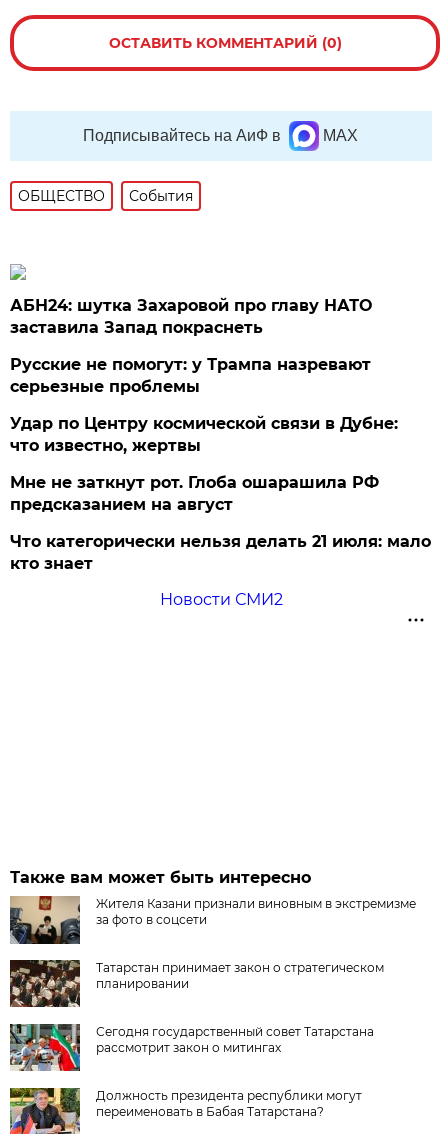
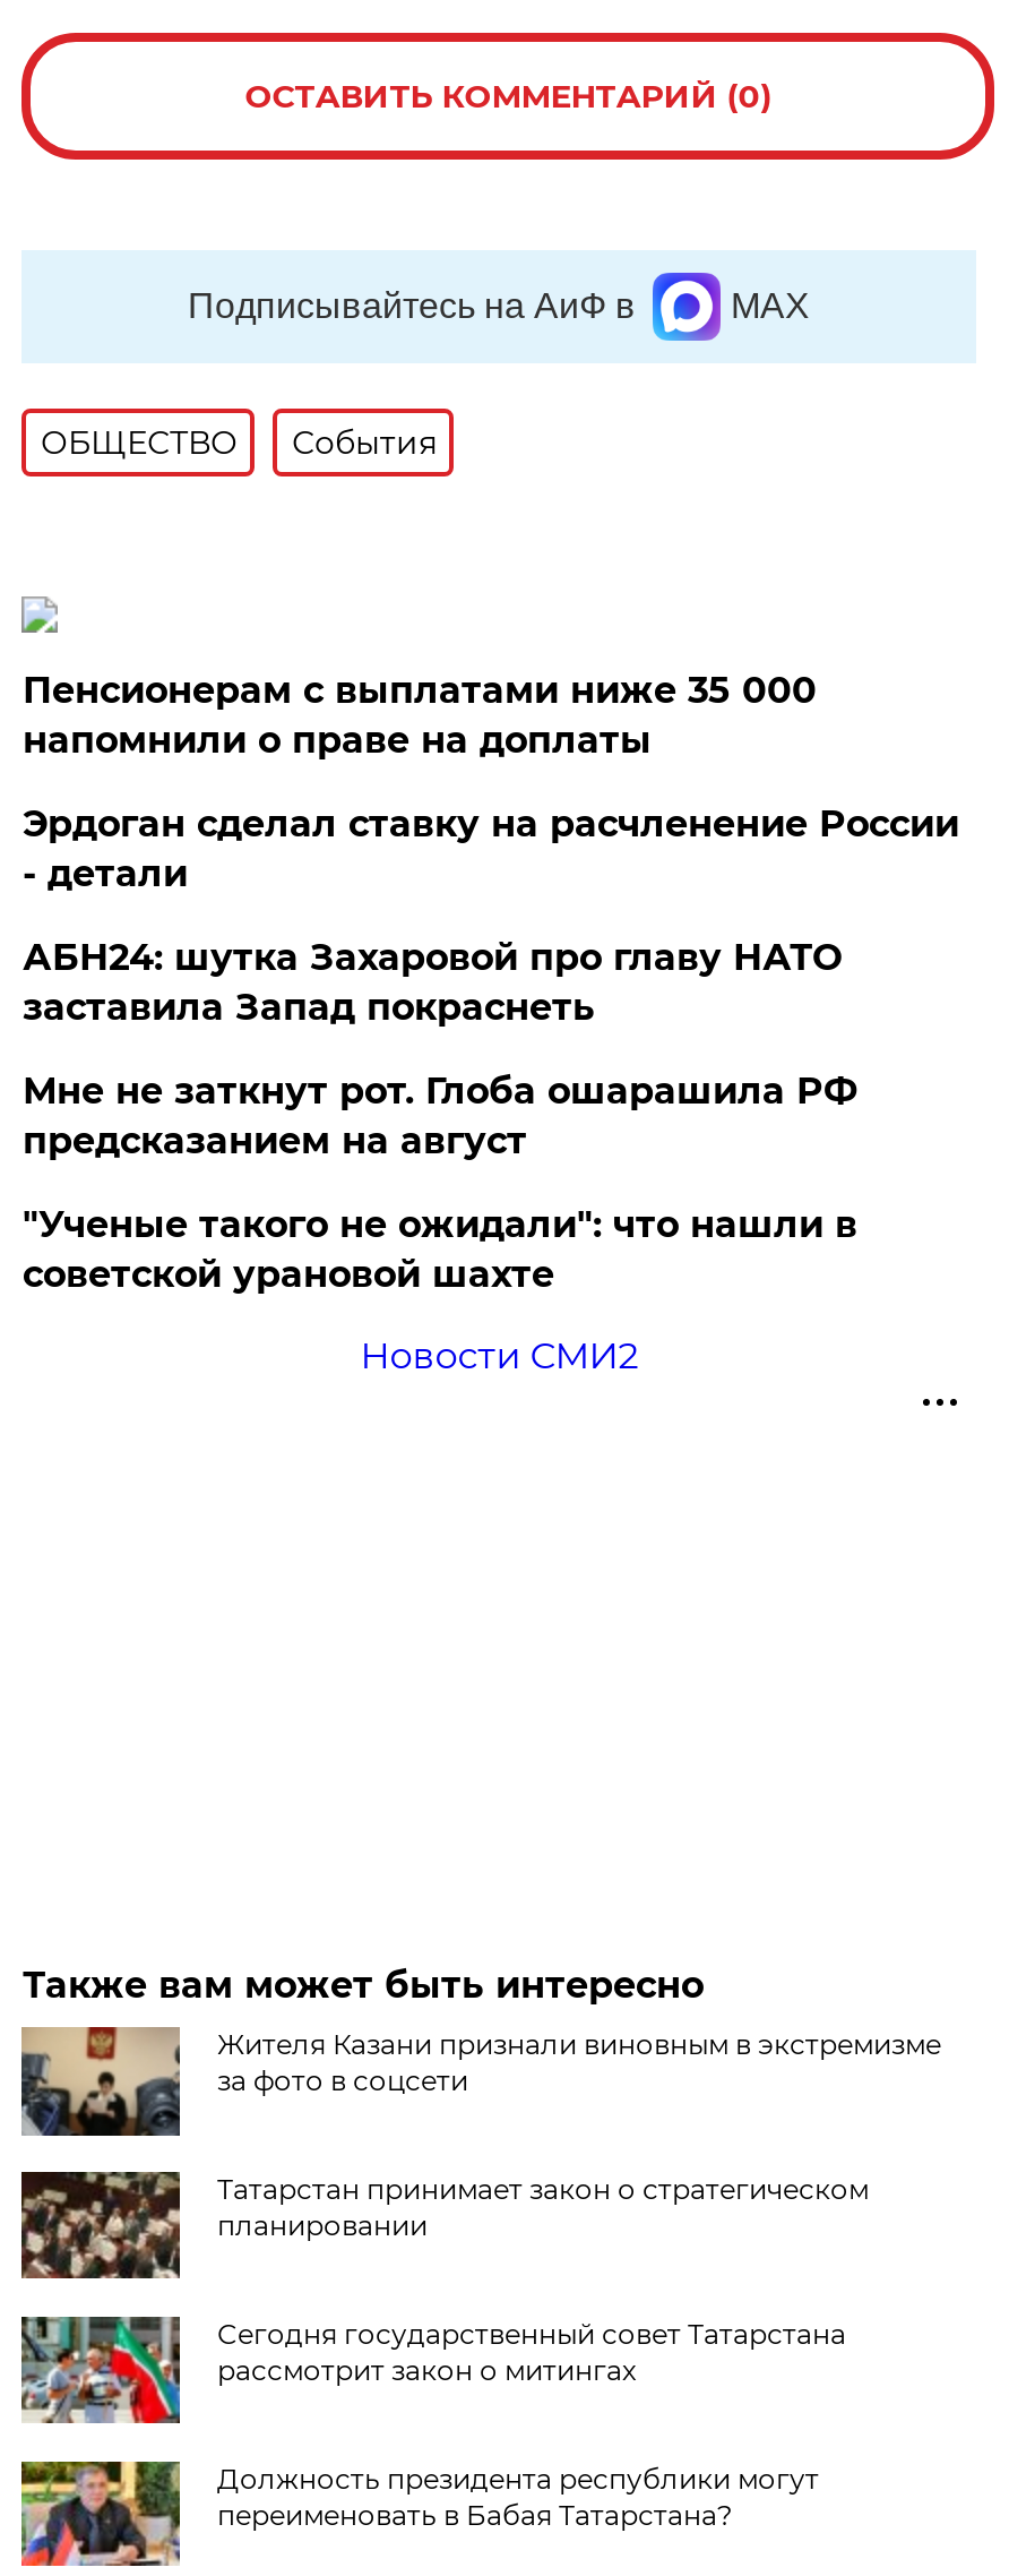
+ Пенсионерам с выплатами ниже 35 000
+ напомнили о праве на доплаты
+ Эрдоган сделал ставку на расчленение России
+ - детали

moved down: АБН24: шутка Захаровой про главу НАТО | заставила Запад покраснеть

- Русские не помогут: у Трампа назревают
- серьезные проблемы
- Удар по Центру космической связи в Дубне:
- что известно, жертвы

- Что категорически нельзя делать 21 июля: мало
- кто знает
+ "Ученые такого не ожидали": что нашли в
+ советской урановой шахте
